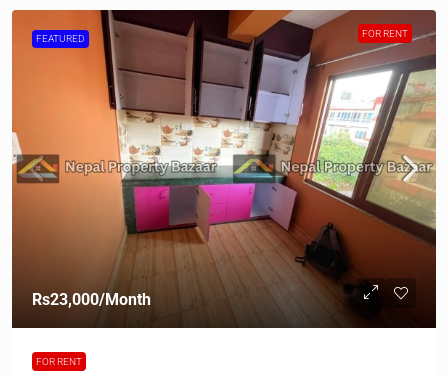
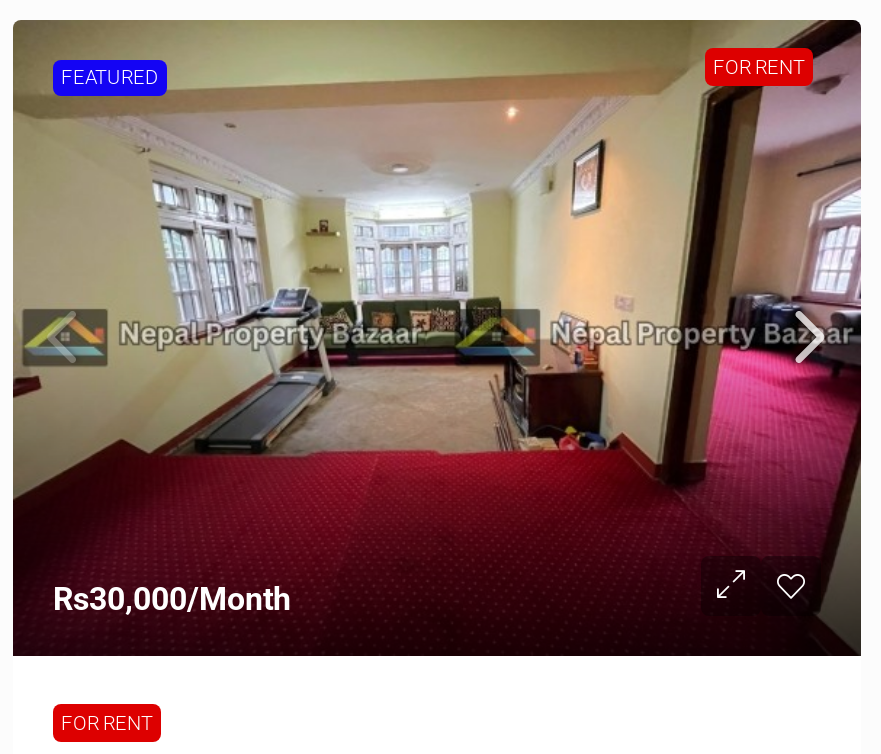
- [image]
- Rs23,000/Month
+ [image]
+ Rs30,000/Month
